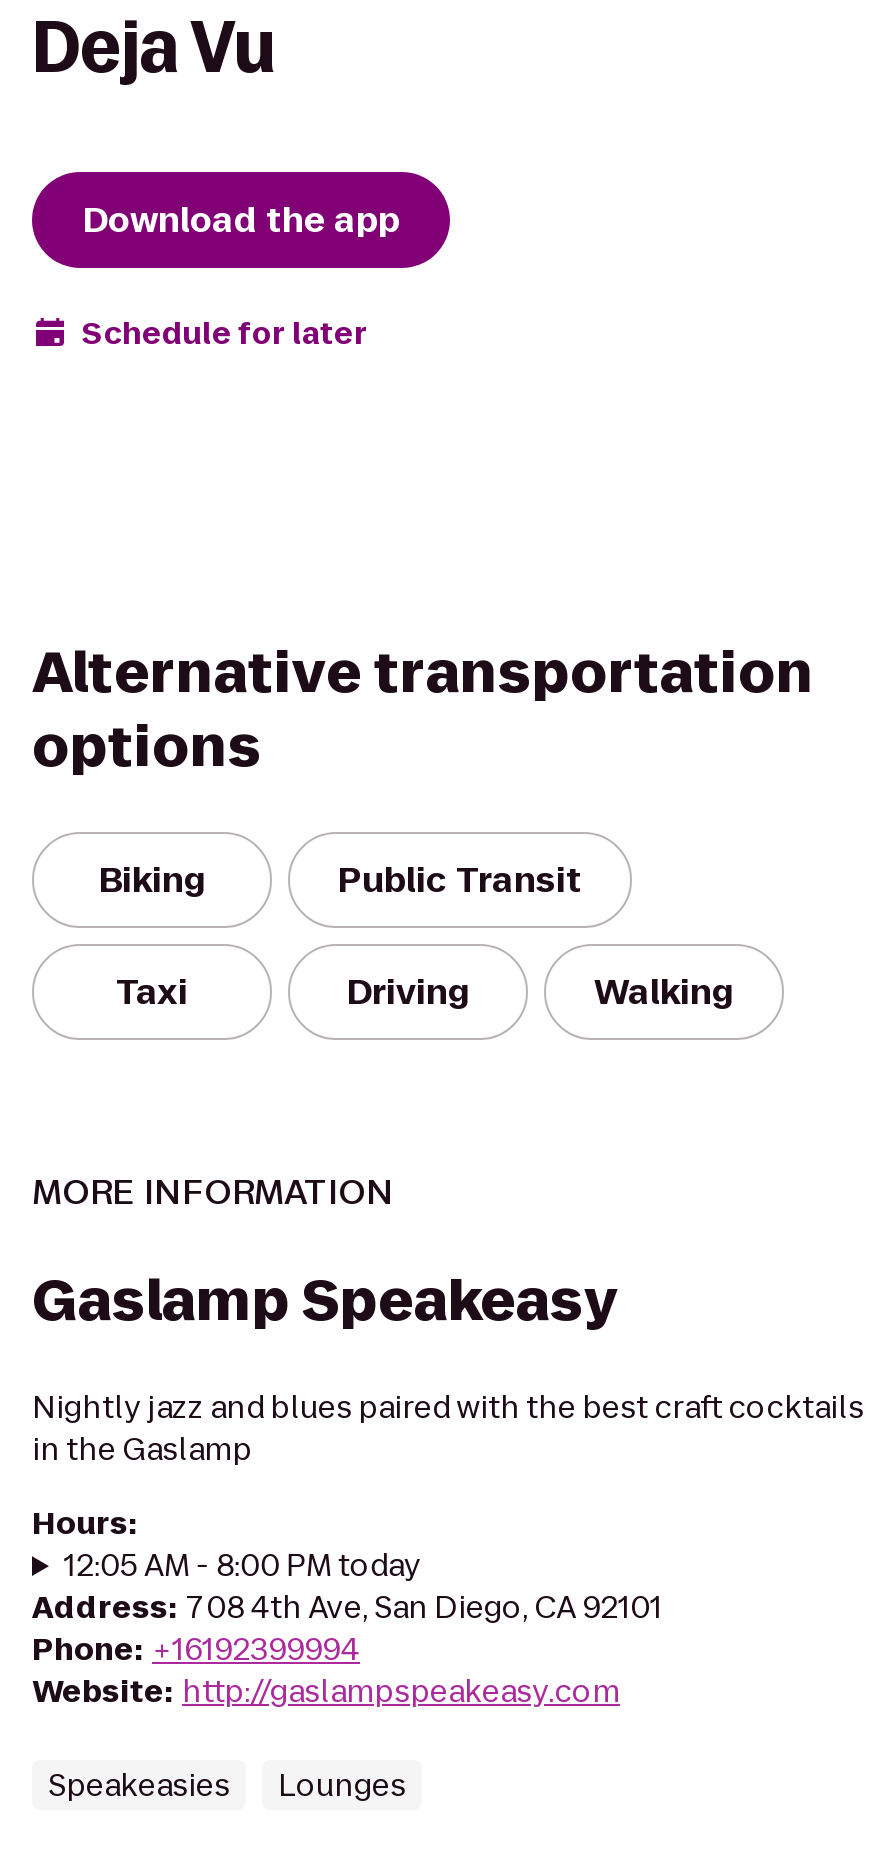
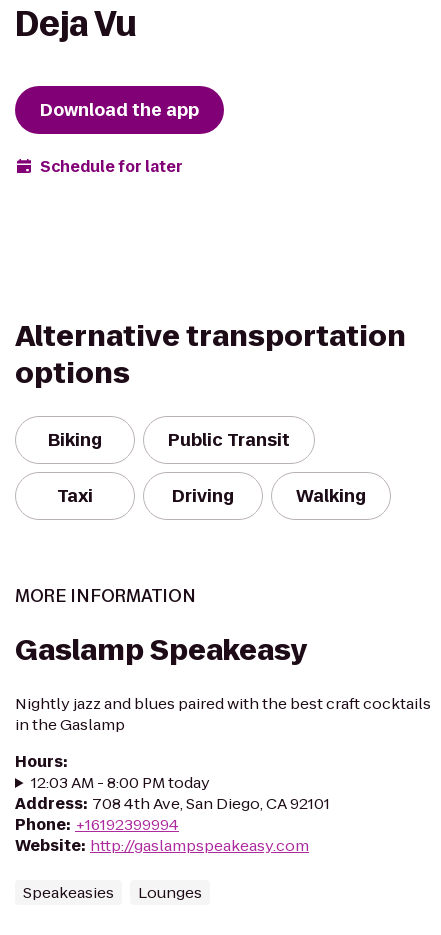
- 12:05 AM - 8:00 PM today
+ 12:03 AM - 8:00 PM today
